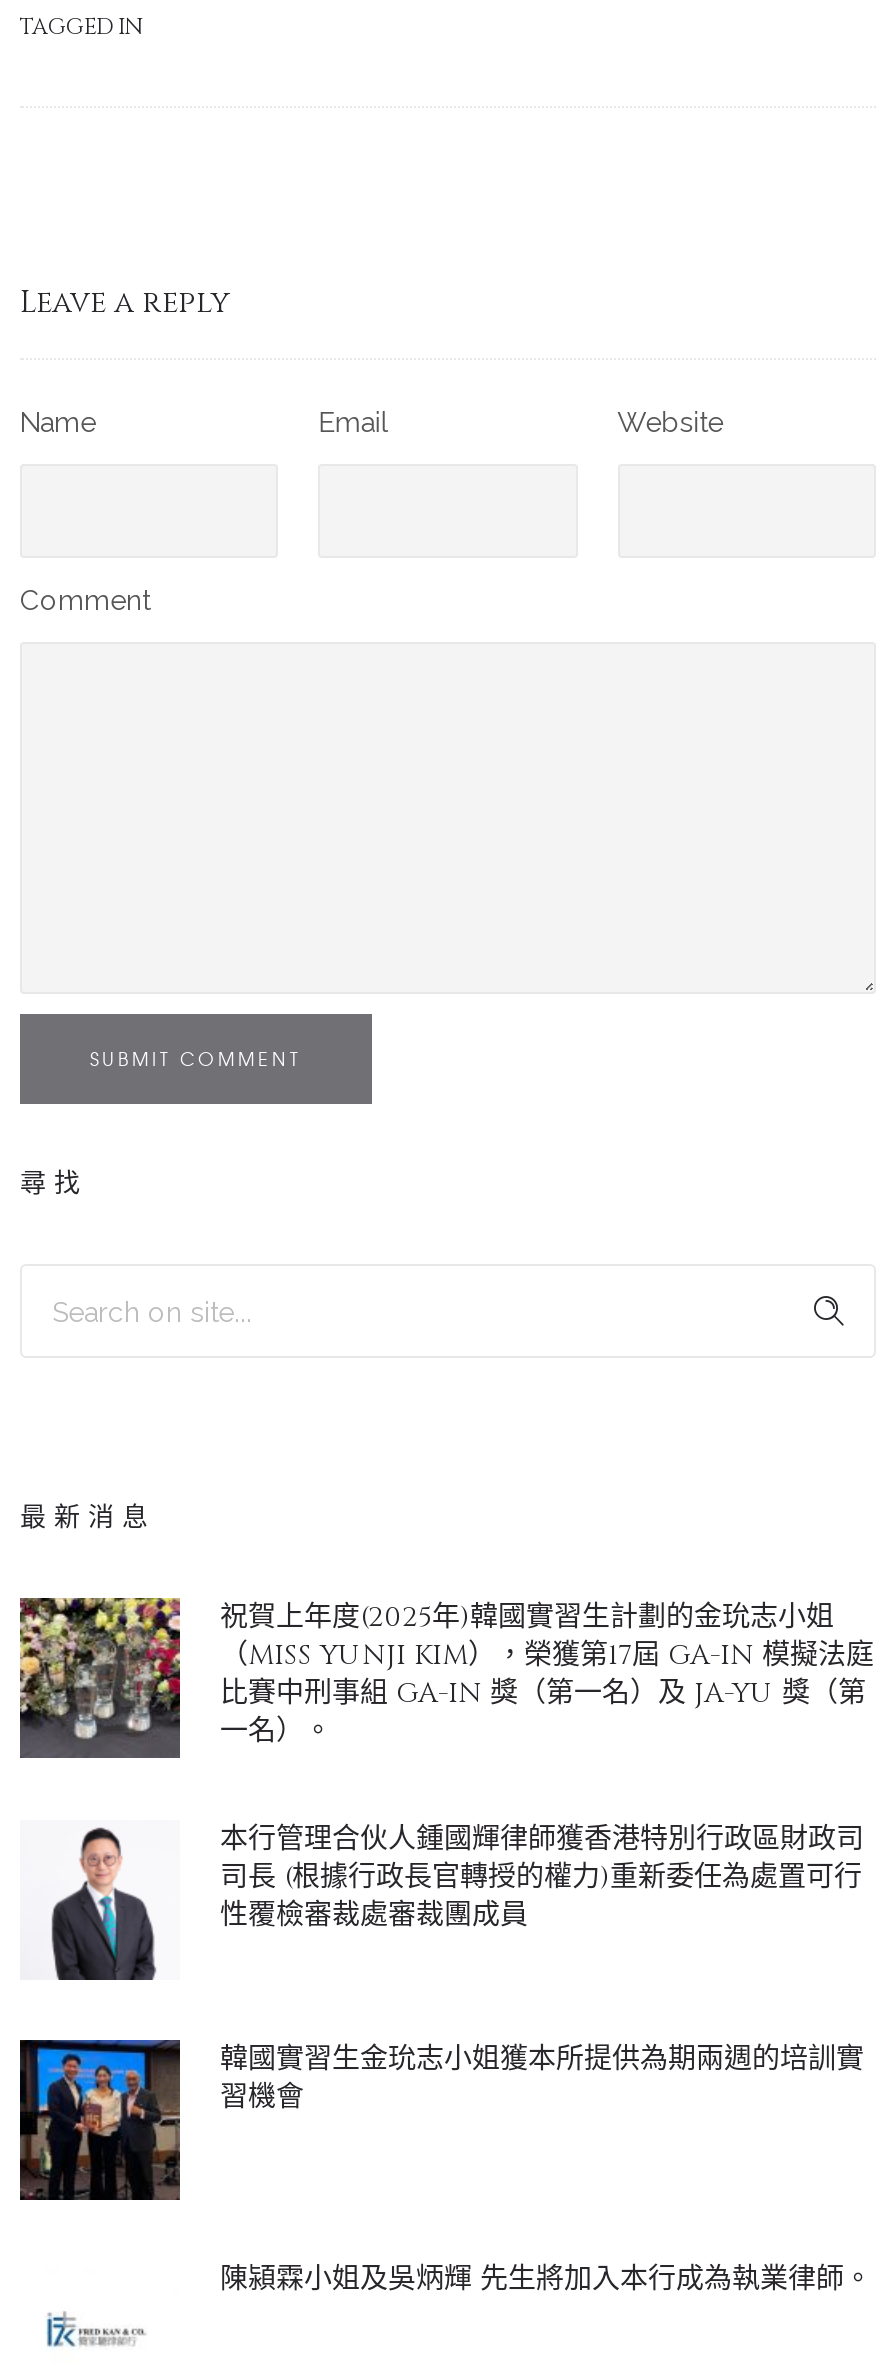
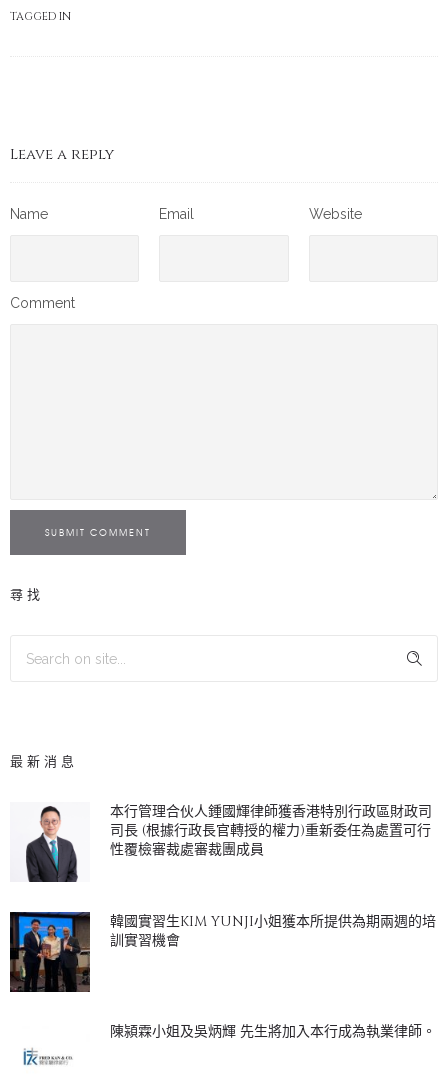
- [image]
- 祝賀上年度(2025年)韓國實習生計劃的金玧志小姐
- （MISS YUNJI KIM），榮獲第17屆 GA-IN 模擬法庭
- 比賽中刑事組 GA-IN 獎（第一名）及 JA-YU 獎（第
- 一名）。

- 韓國實習生金玧志小姐獲本所提供為期兩週的培訓實
- 習機會
+ 韓國實習生KIM YUNJI小姐獲本所提供為期兩週的培
+ 訓實習機會
